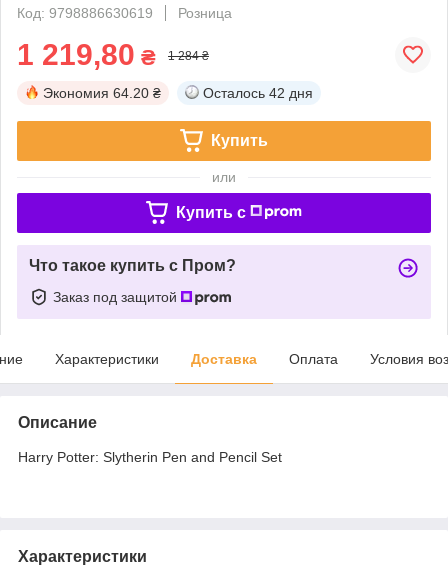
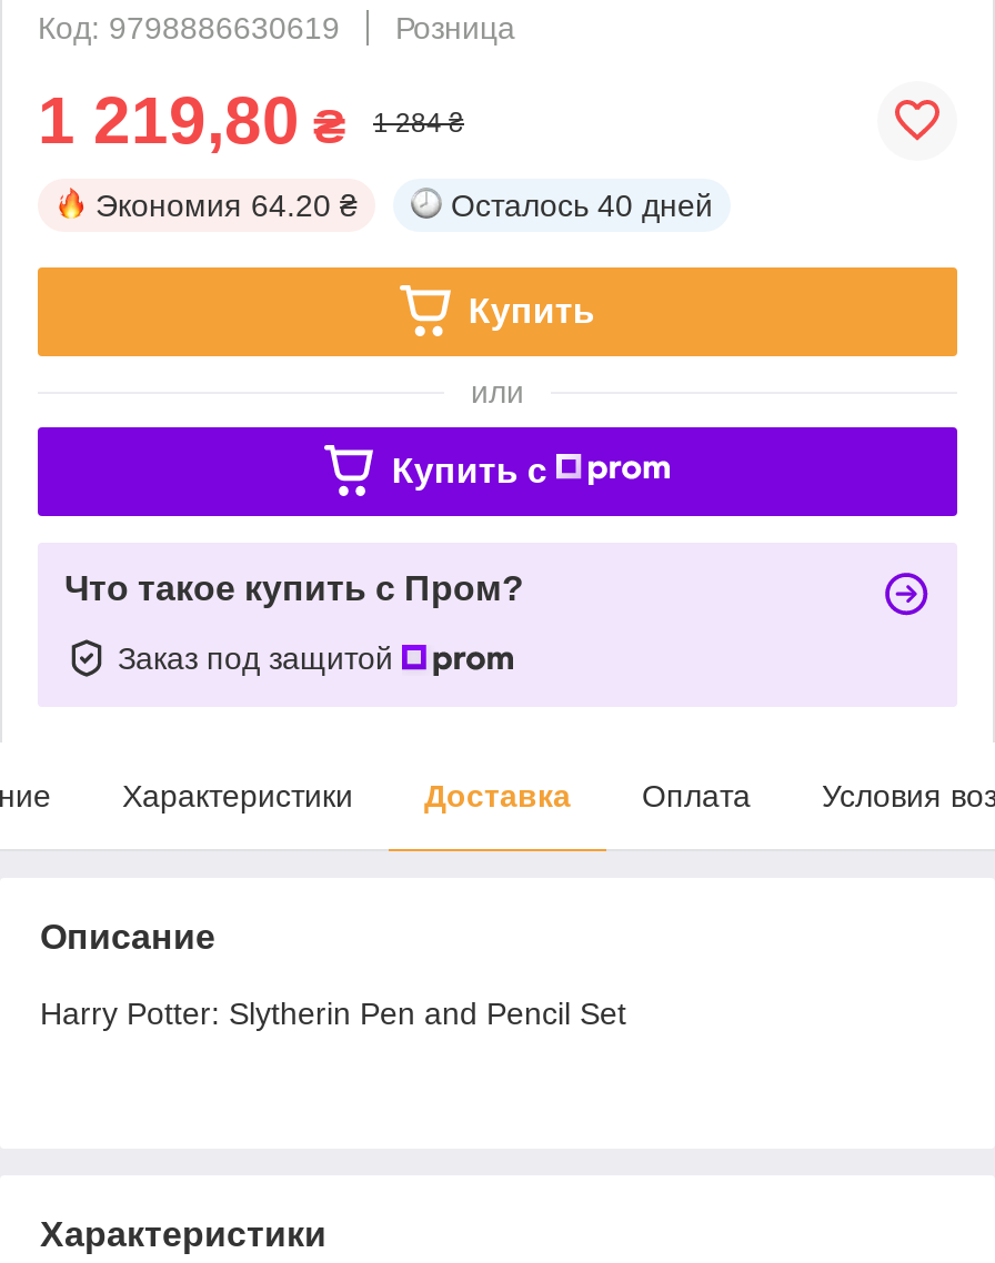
- Осталось 42 дня
+ Осталось 40 дней
